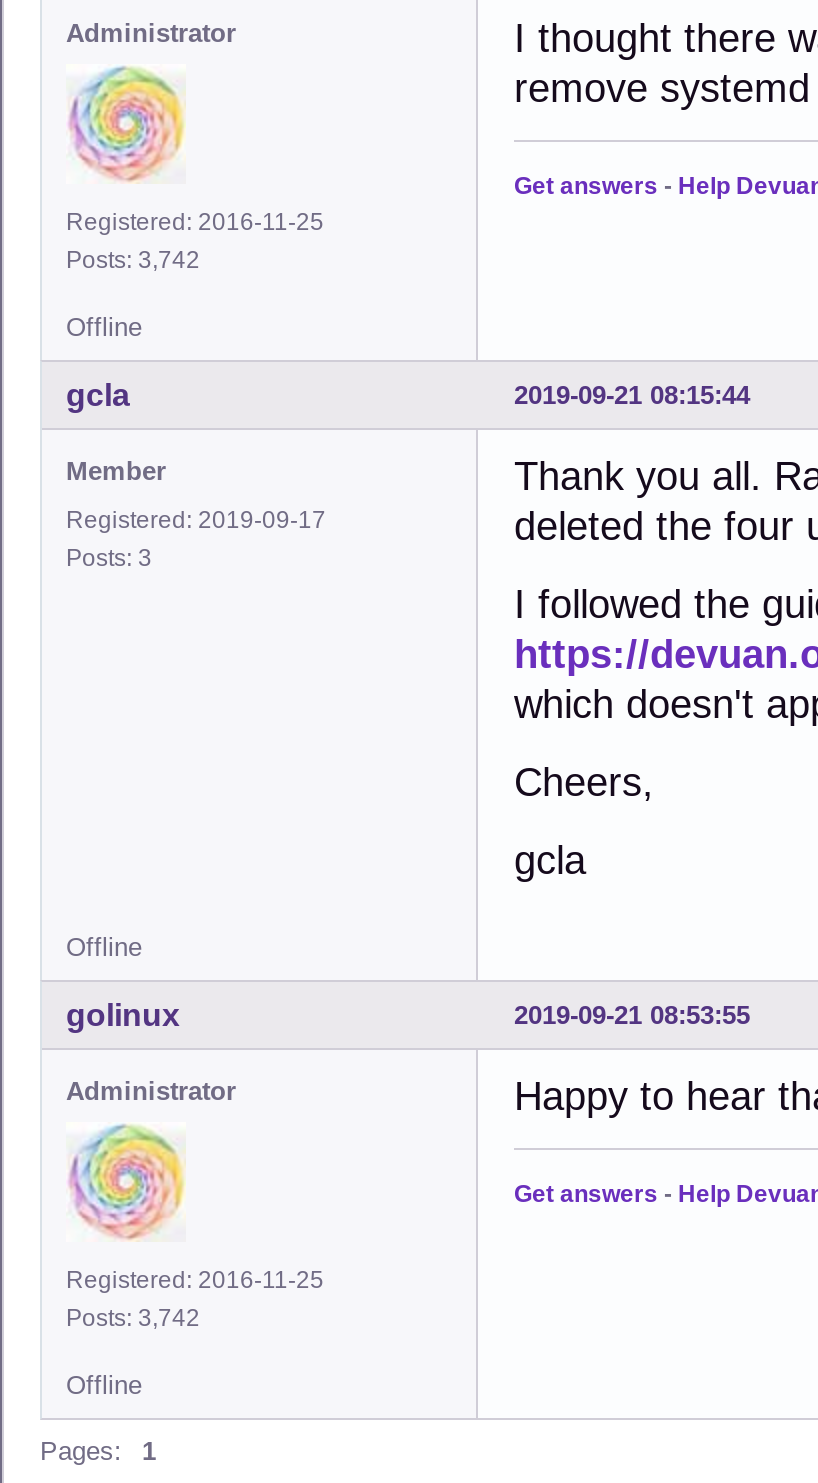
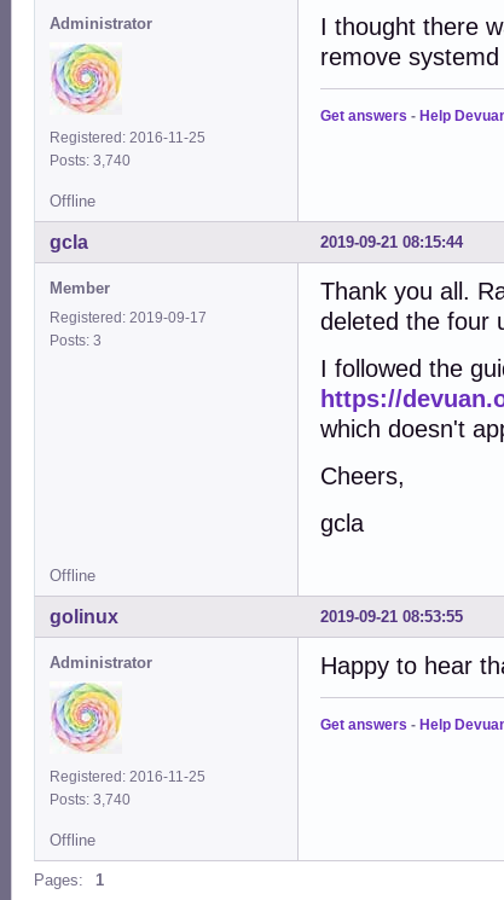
- Posts: 3,742
+ Posts: 3,740

- Posts: 3,742
+ Posts: 3,740
